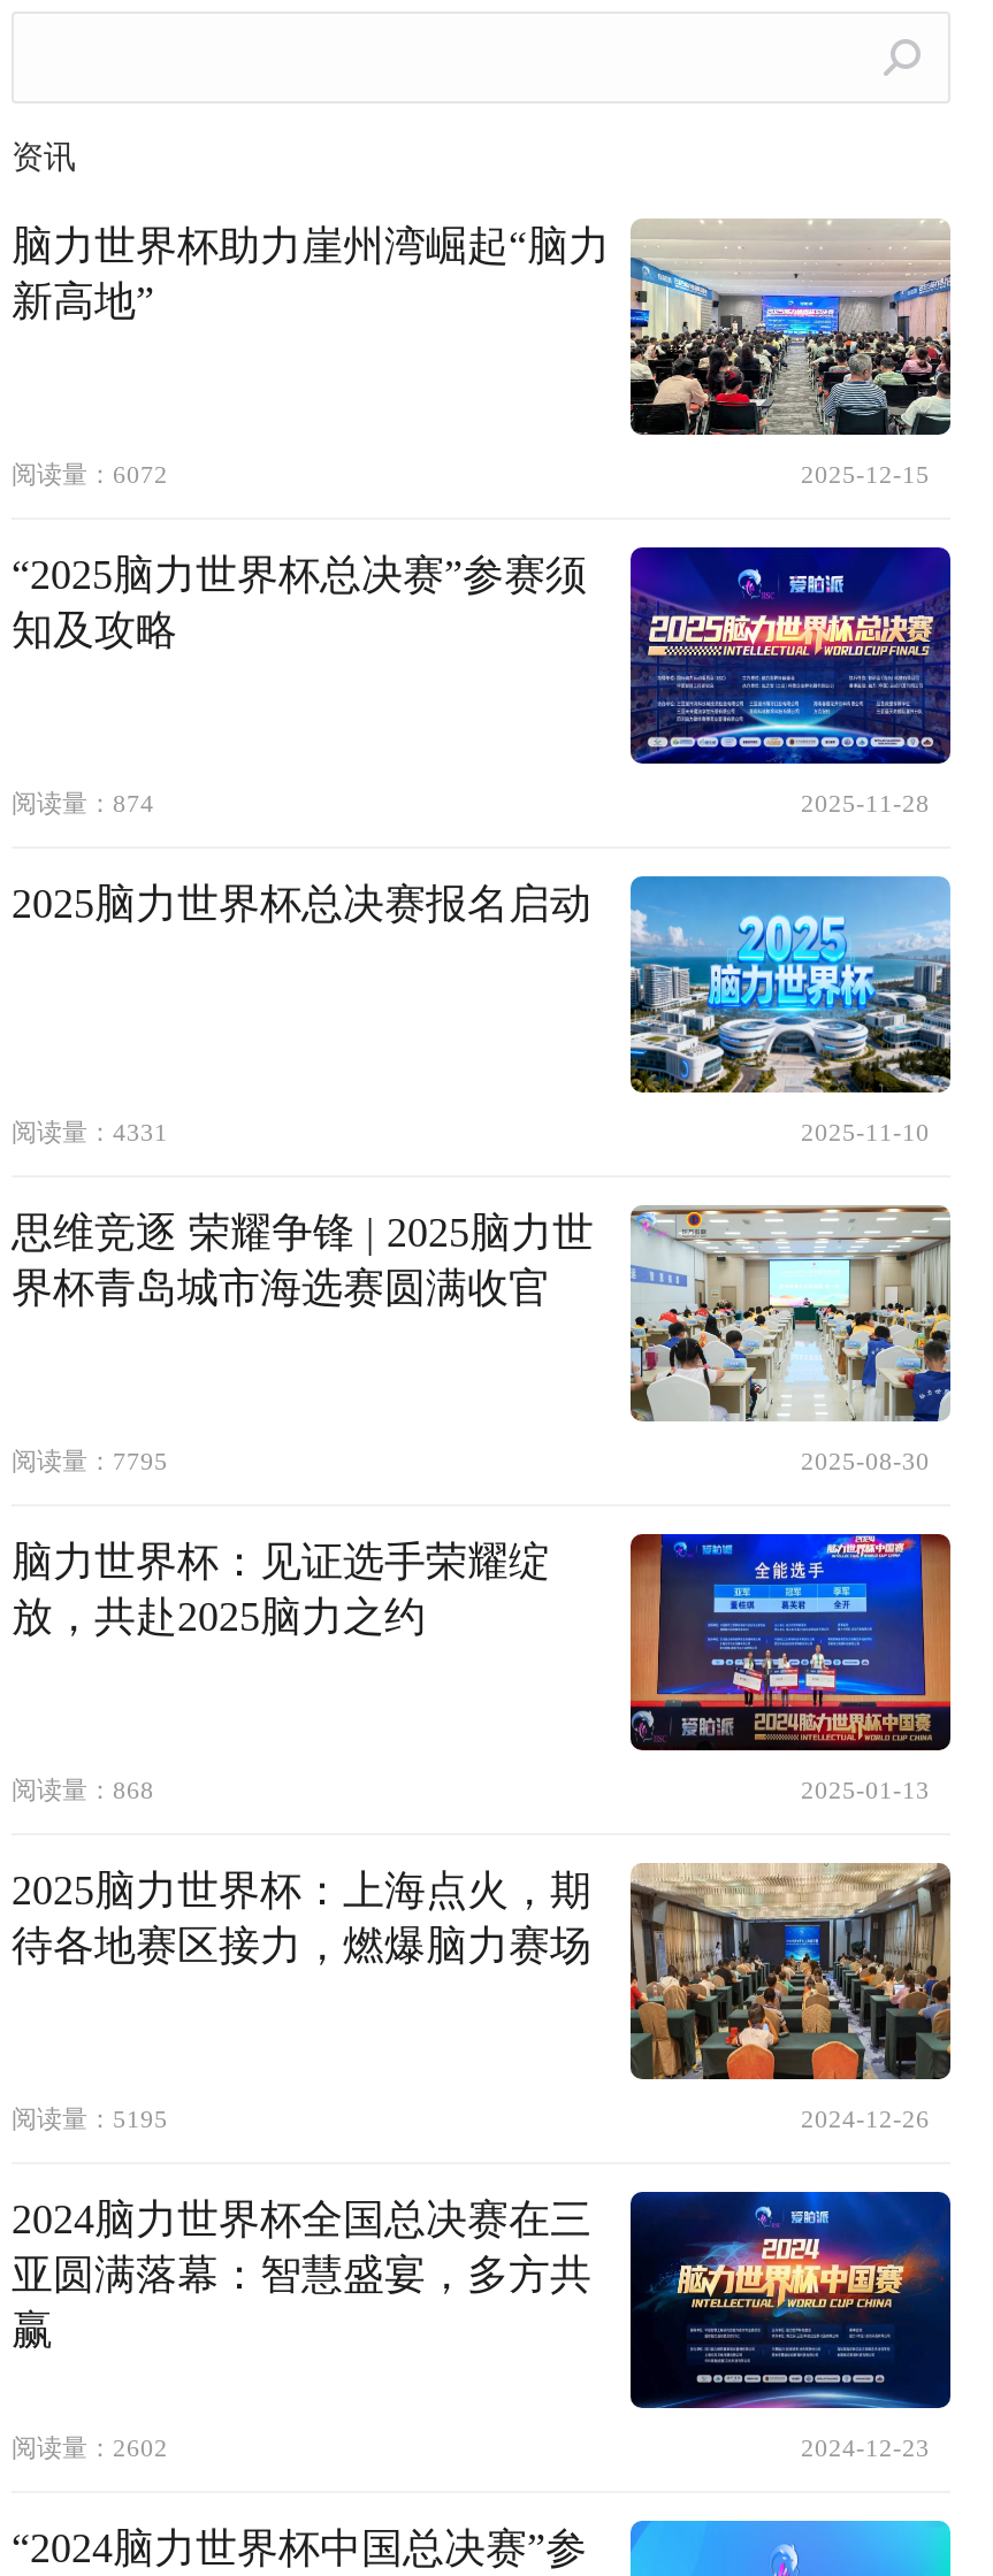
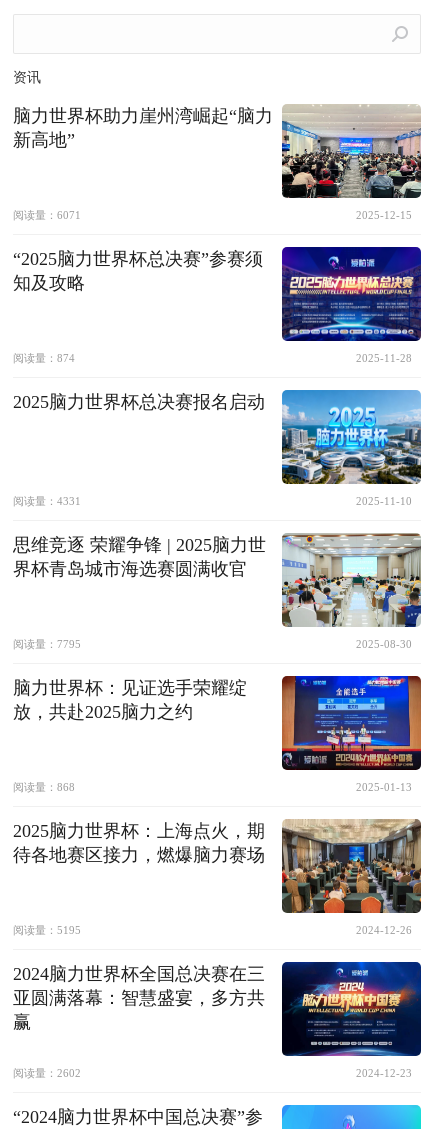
- 阅读量：6072
+ 阅读量：6071
